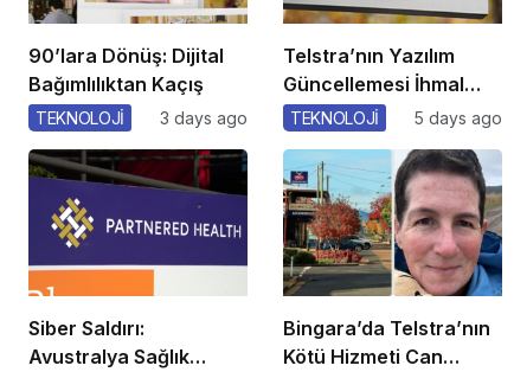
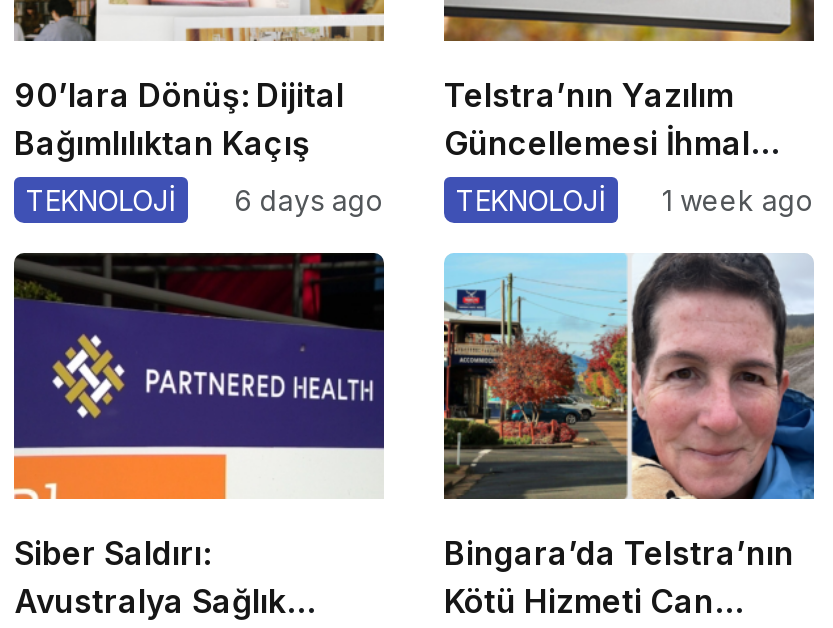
- 3 days ago
+ 6 days ago

- 5 days ago
+ 1 week ago
